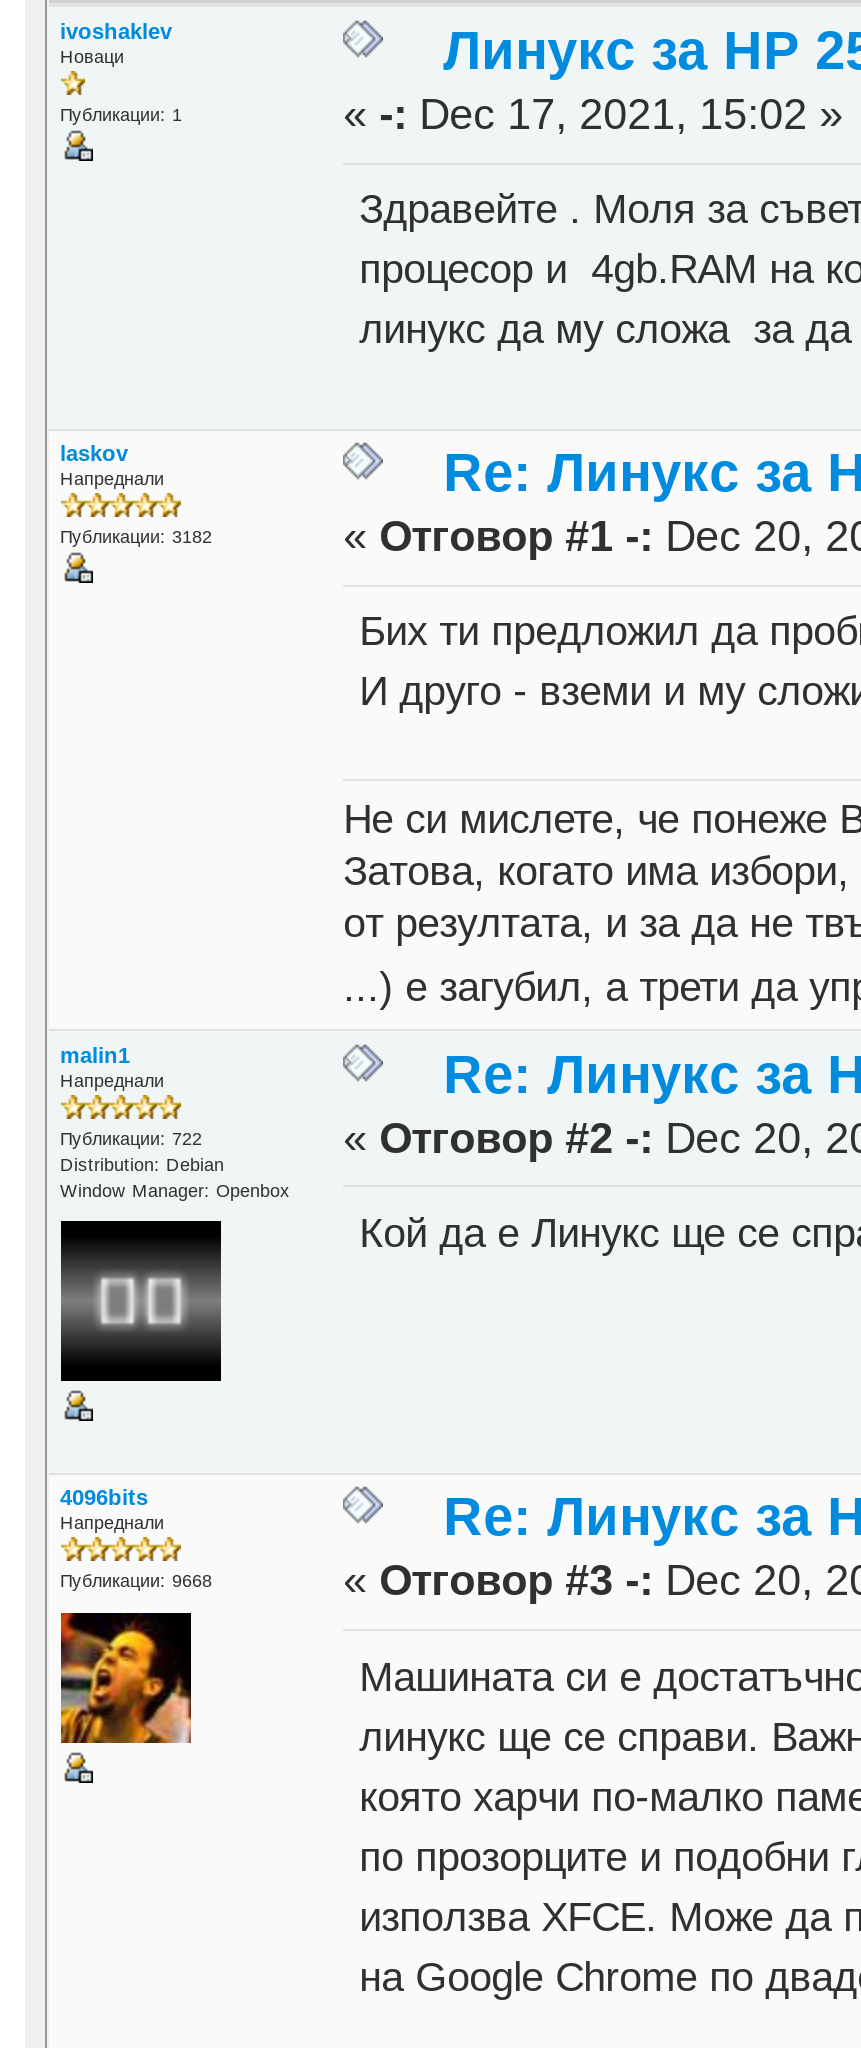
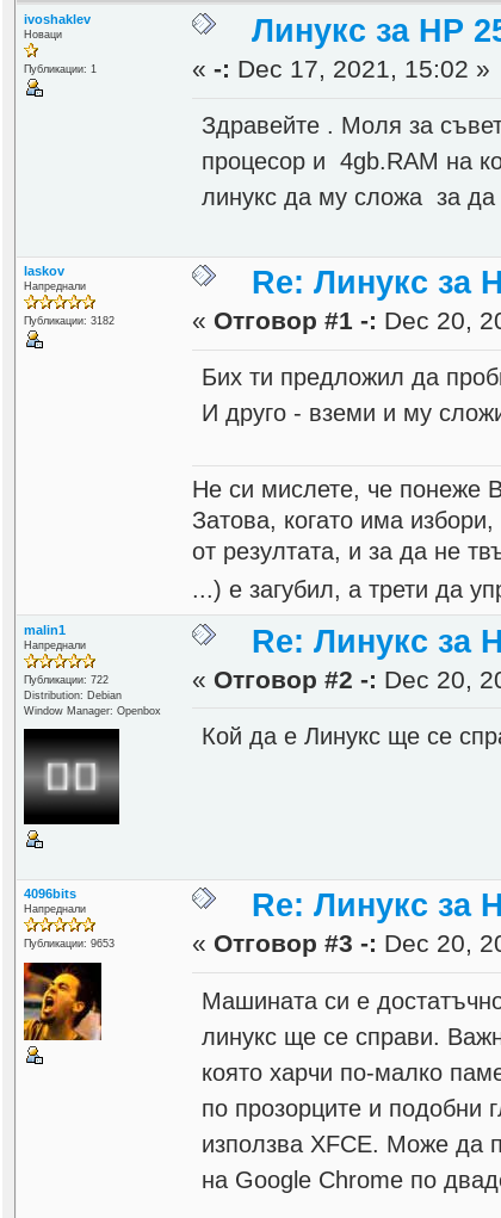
- Публикации: 9668
+ Публикации: 9653
